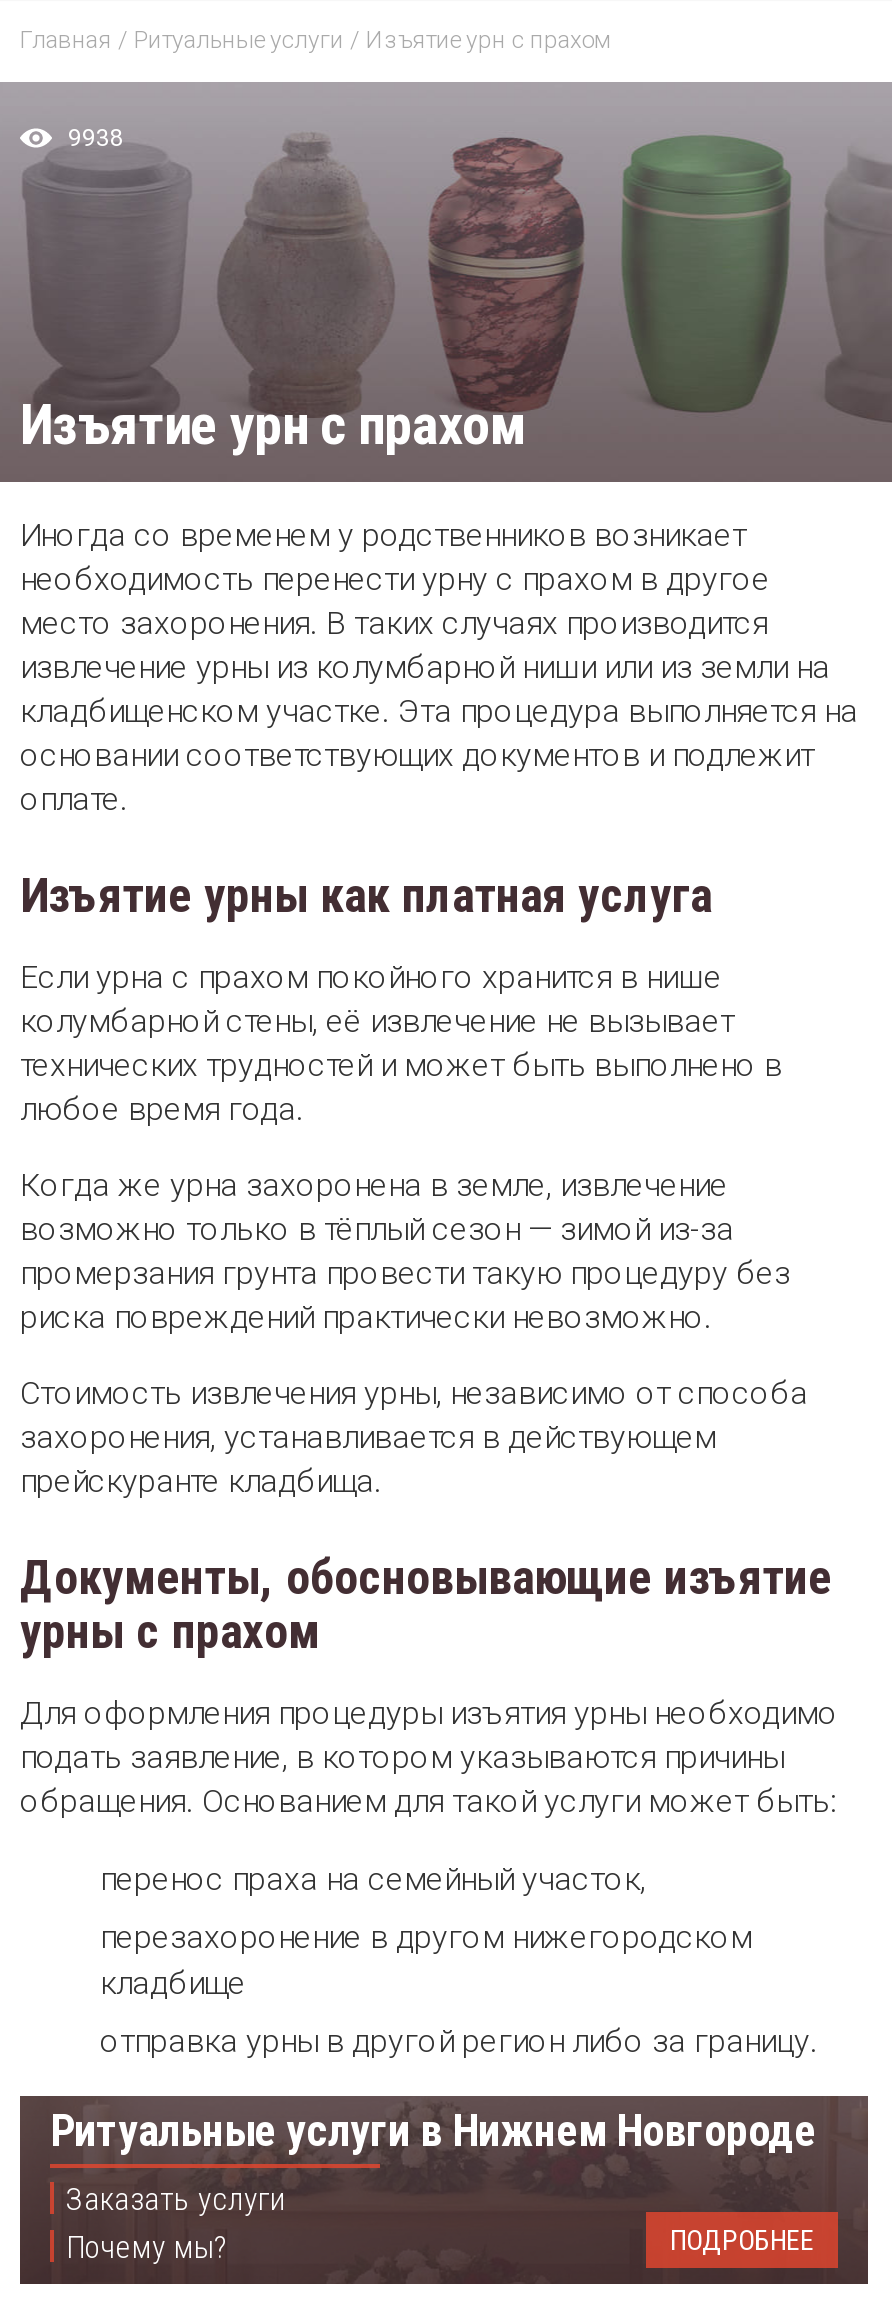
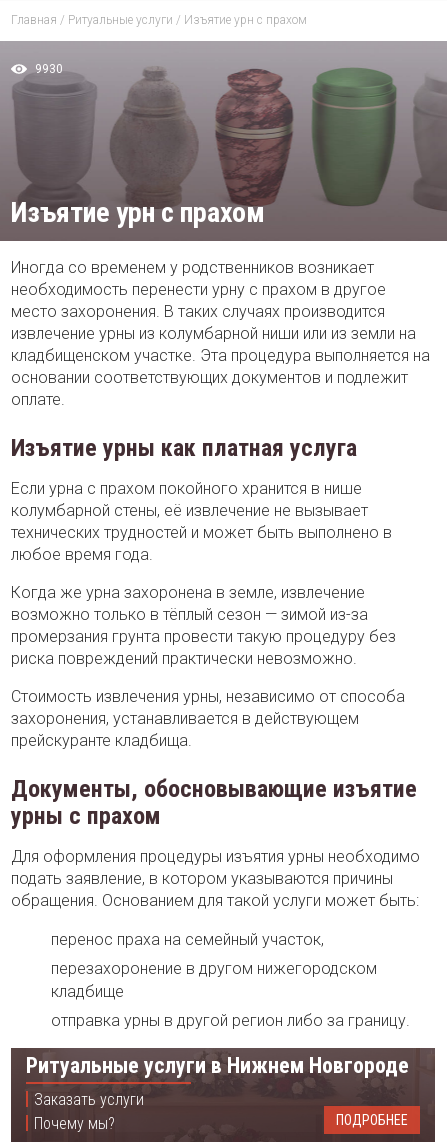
- 9938
+ 9930
